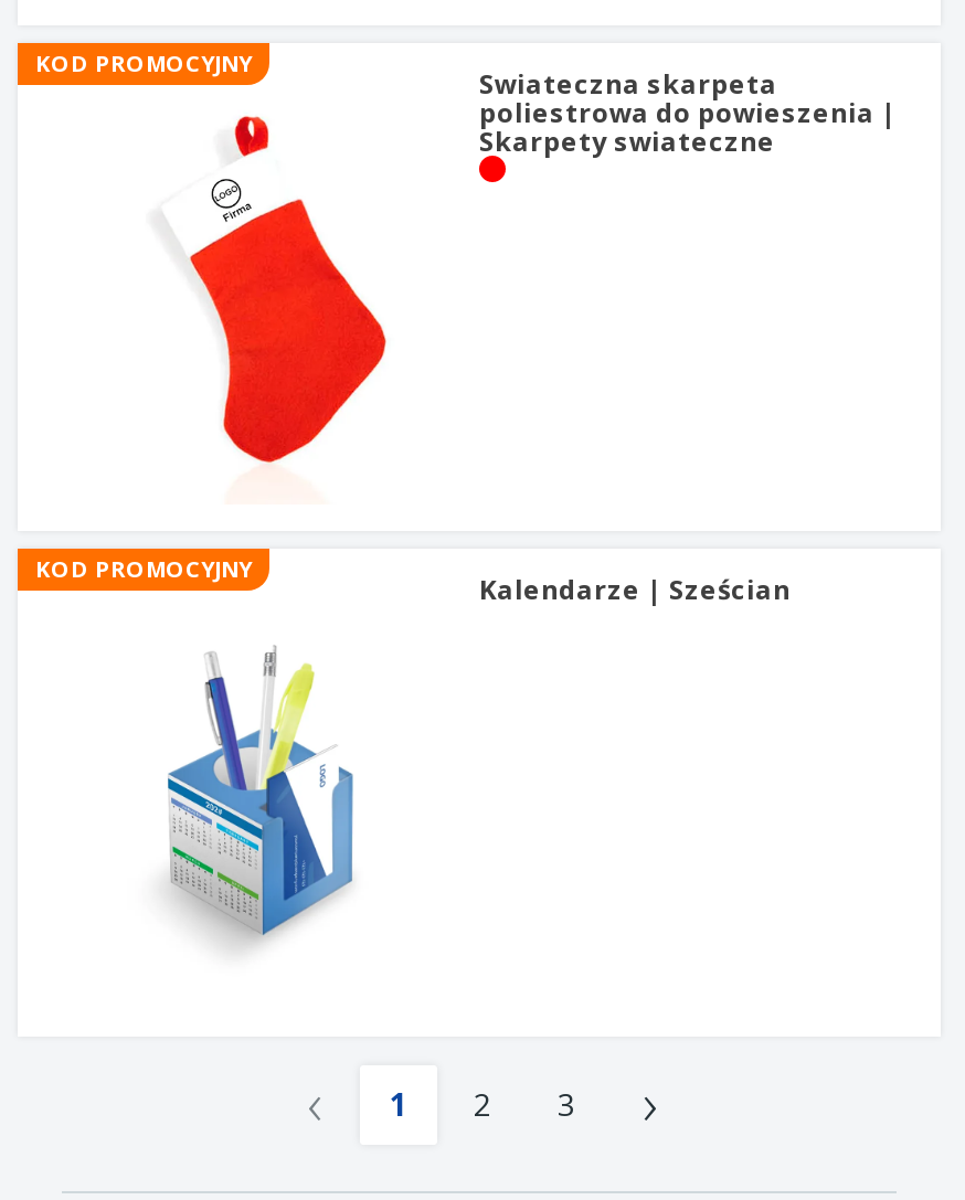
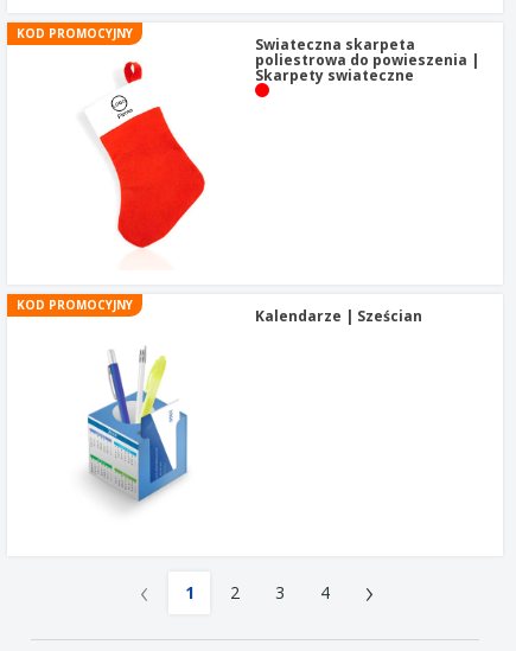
+ 4
